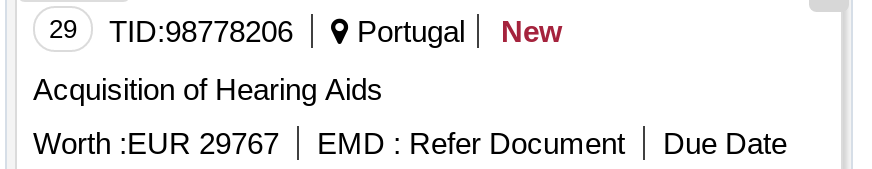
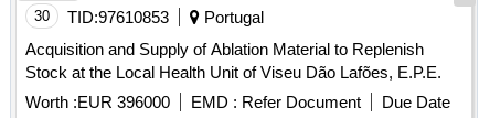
- New
- Acquisition of Hearing Aids
- Worth : EUR 29767
+ Acquisition and Supply of Ablation Material to Replenish
+ Stock at the Local Health Unit of Viseu Dão Lafões, E.P.E.
+ Worth : EUR 396000

- 29
+ 30

- TID:98778206
+ TID:97610853
